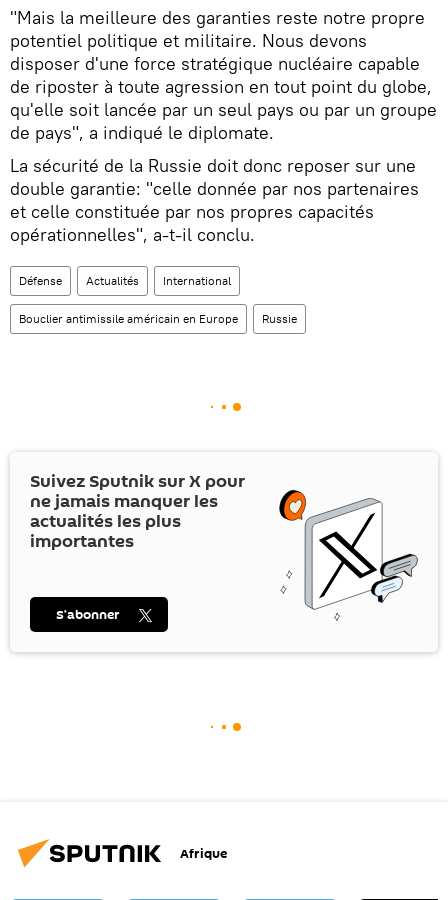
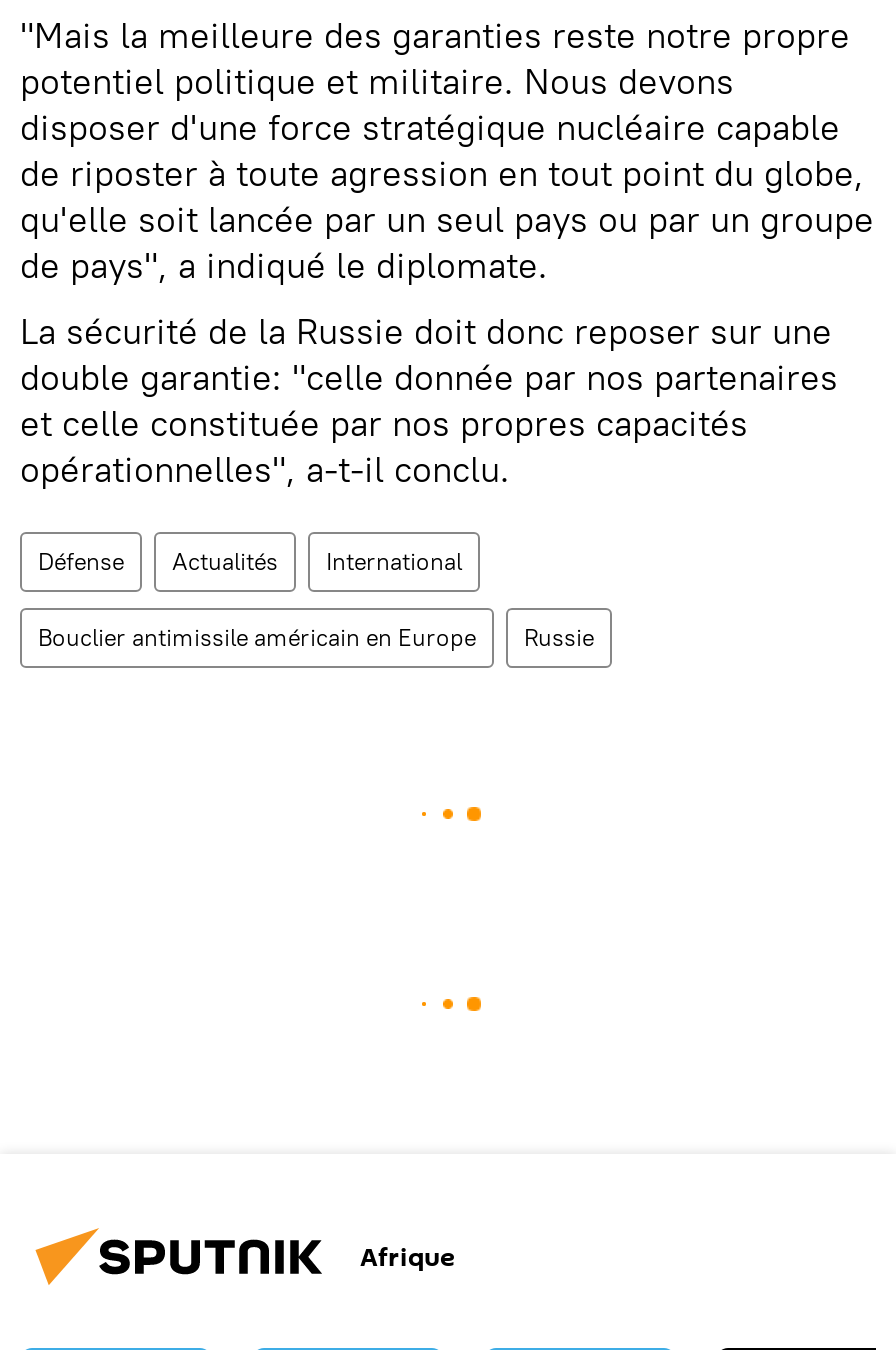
- [image]
- Suivez Sputnik surX pour
- ne jamais manquer les
- actualités les plus
- importantes
- S’abonner
